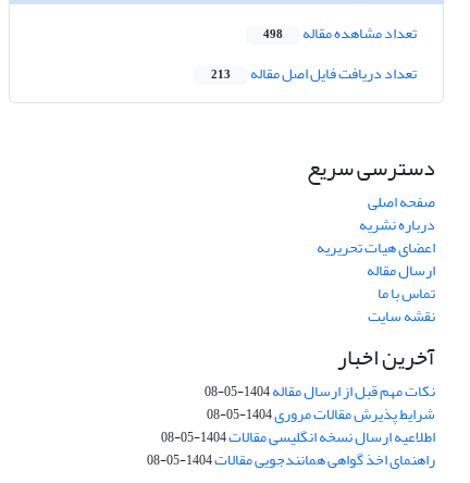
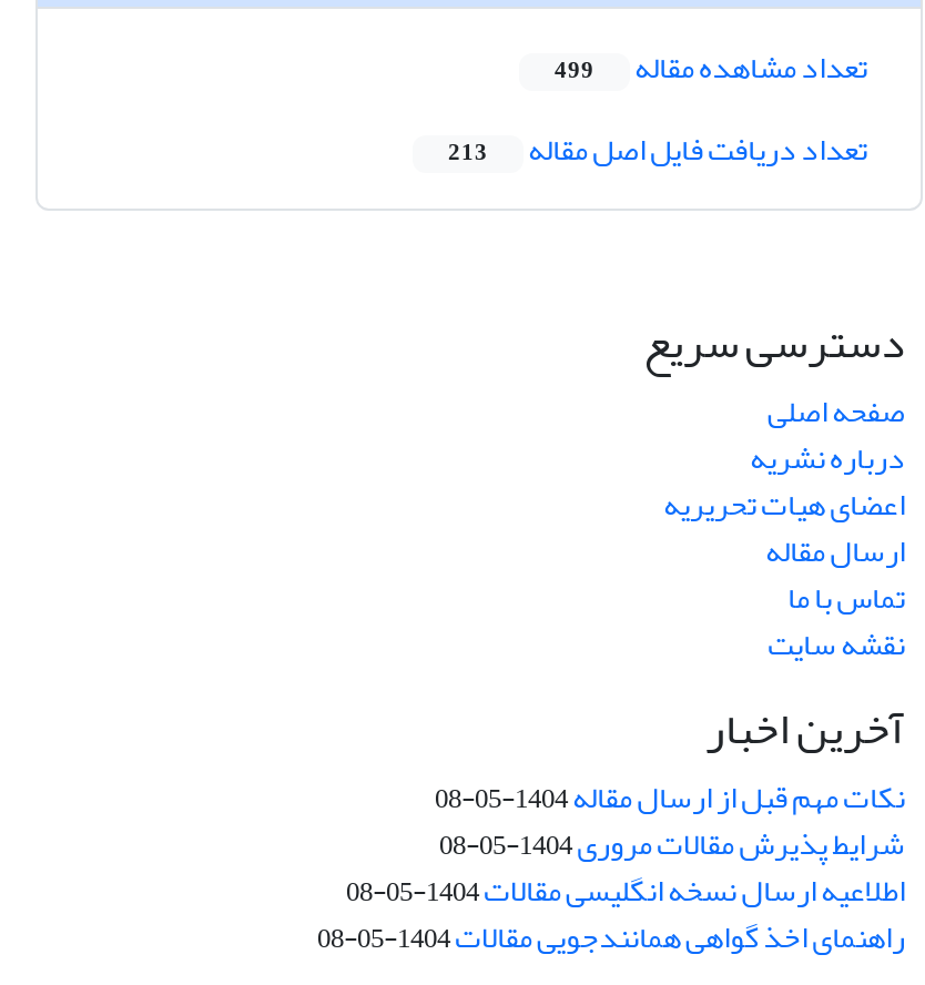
- تعداد مشاهده مقاله 498
+ تعداد مشاهده مقاله 499
